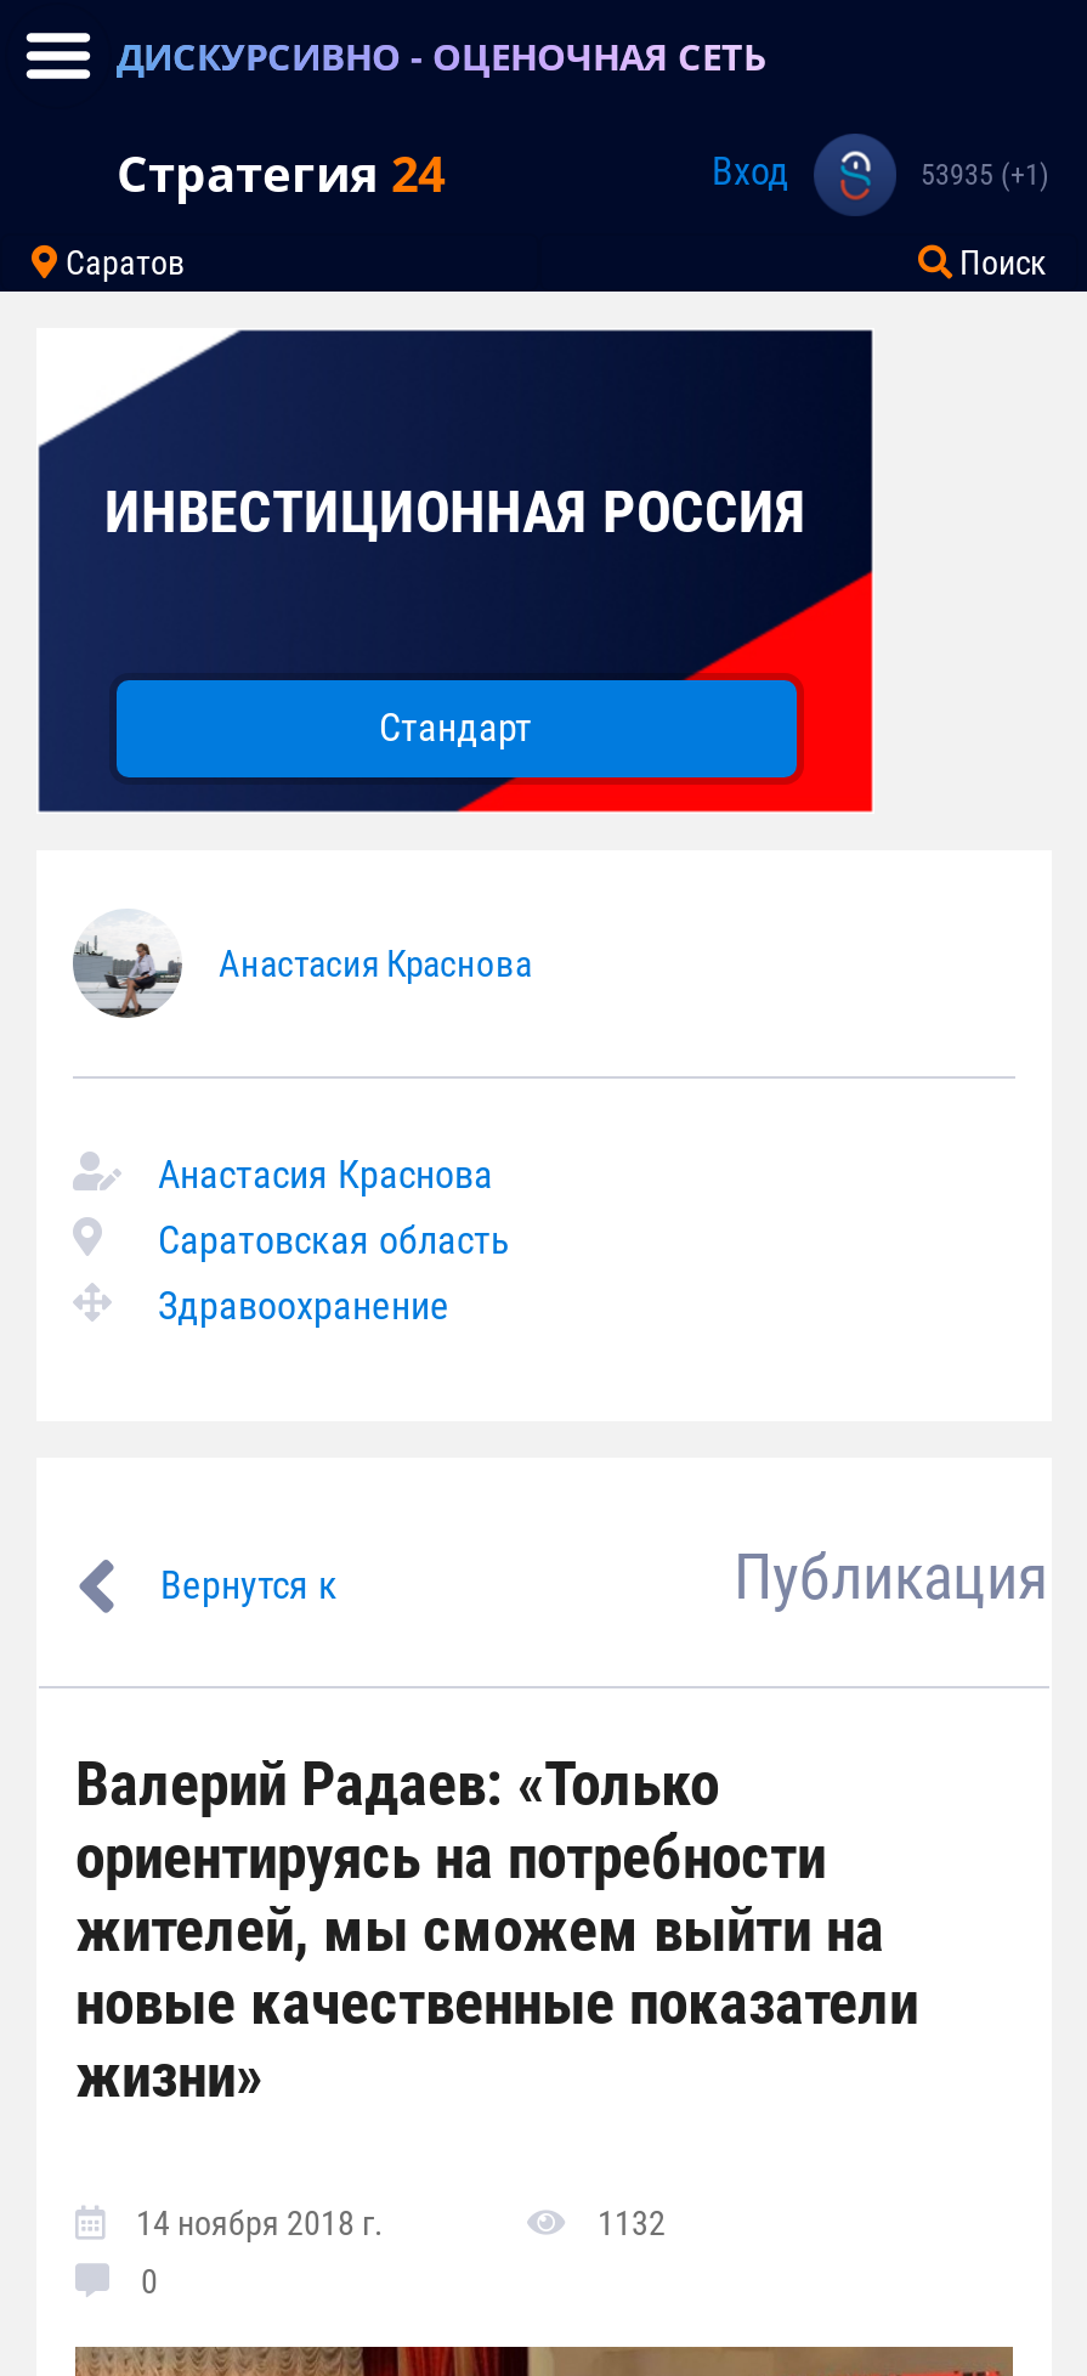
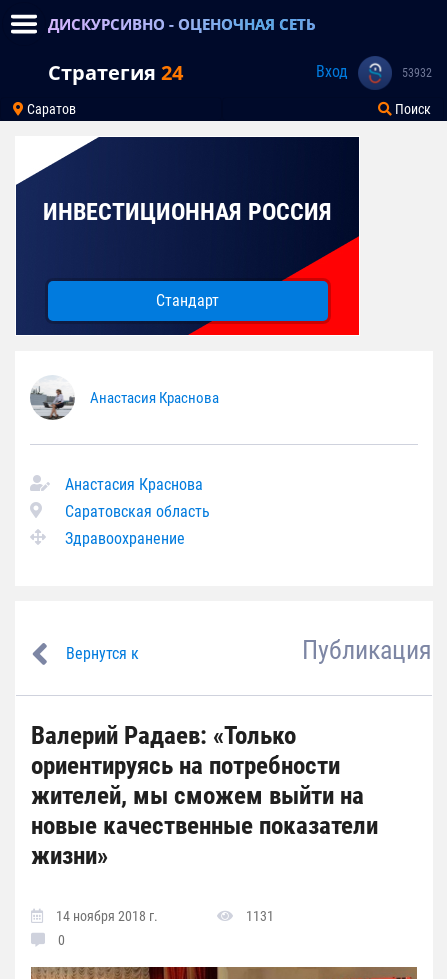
- 53935 (+1)
+ 53932

- 1132
+ 1131
